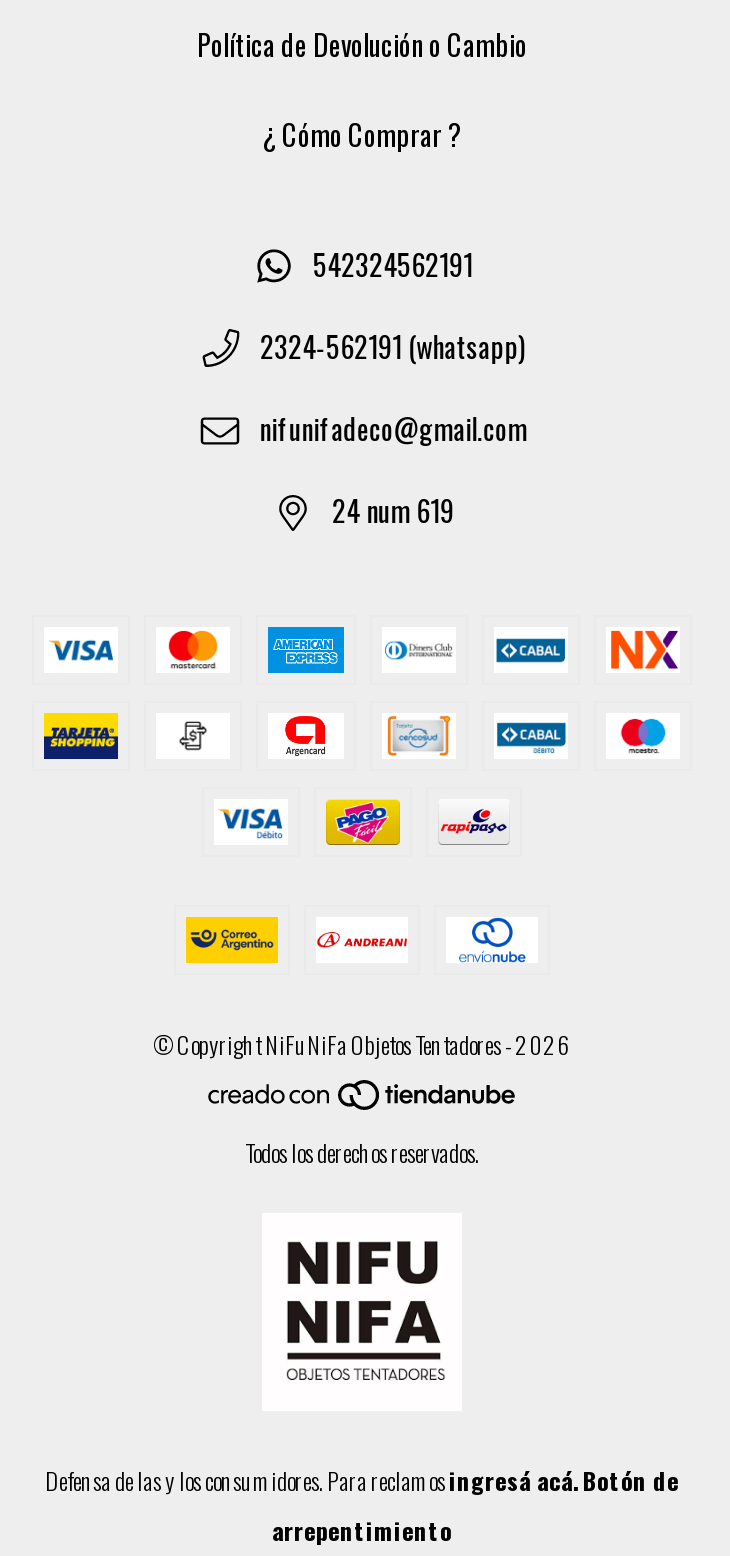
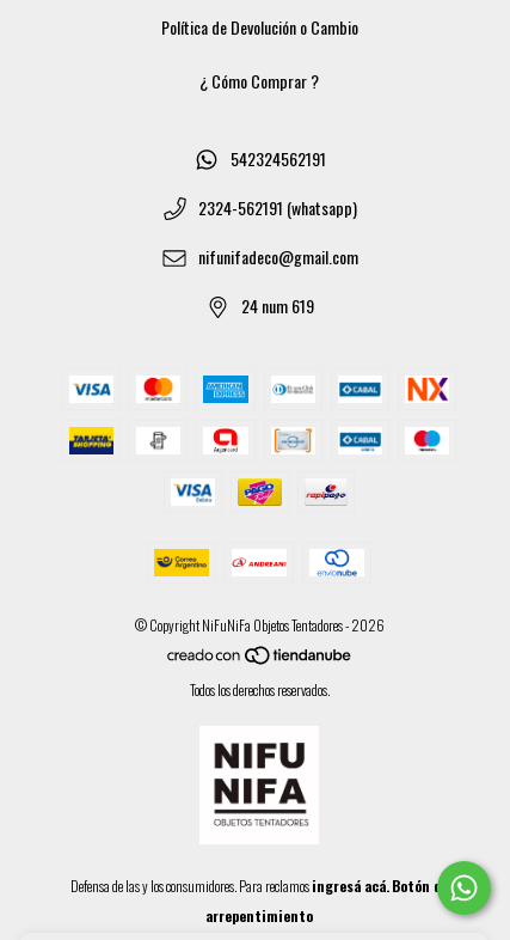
+ [image]
